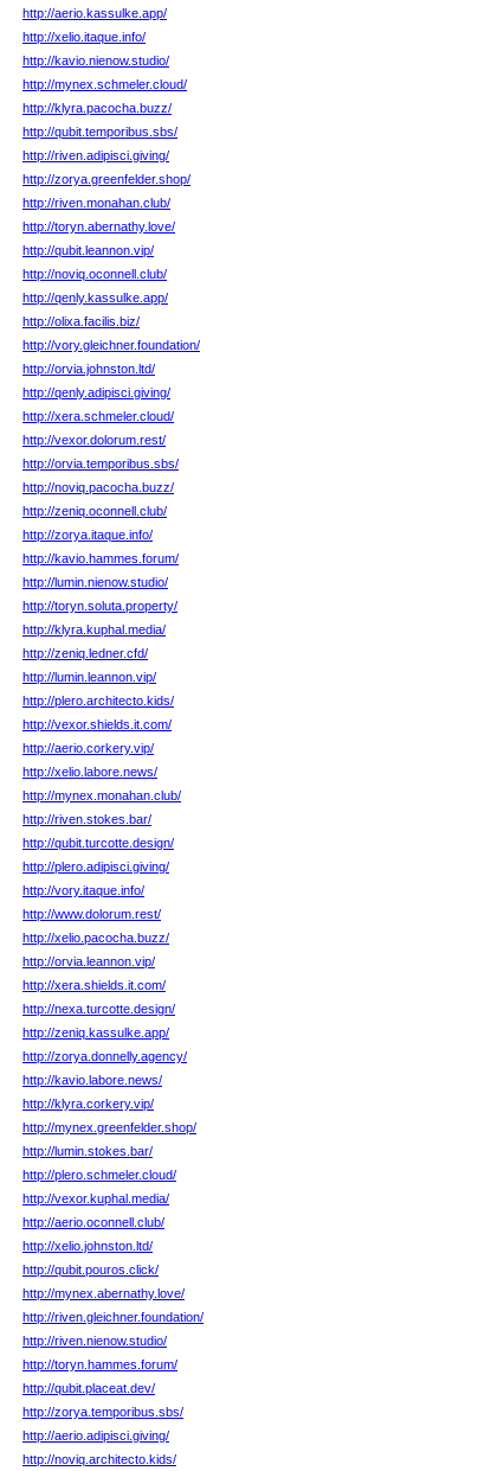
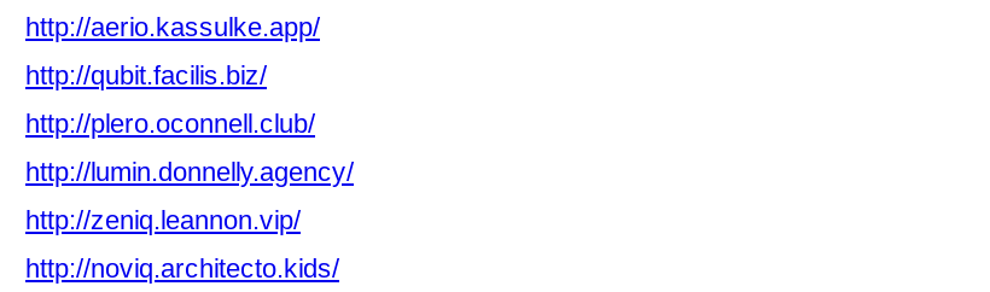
- http://xelio.itaque.info/
- http://kavio.nienow.studio/
- http://mynex.schmeler.cloud/
- http://klyra.pacocha.buzz/
- http://qubit.temporibus.sbs/
- http://riven.adipisci.giving/
- http://zorya.greenfelder.shop/
- http://riven.monahan.club/
- http://toryn.abernathy.love/
- http://qubit.leannon.vip/
- http://noviq.oconnell.club/
- http://qenly.kassulke.app/
- http://olixa.facilis.biz/
- http://vory.gleichner.foundation/
- http://orvia.johnston.ltd/
- http://qenly.adipisci.giving/
- http://xera.schmeler.cloud/
- http://vexor.dolorum.rest/
- http://orvia.temporibus.sbs/
- http://noviq.pacocha.buzz/
- http://zeniq.oconnell.club/
- http://zorya.itaque.info/
- http://kavio.hammes.forum/
- http://lumin.nienow.studio/
- http://toryn.soluta.property/
- http://klyra.kuphal.media/
- http://zeniq.ledner.cfd/
- http://lumin.leannon.vip/
- http://plero.architecto.kids/
- http://vexor.shields.it.com/
- http://aerio.corkery.vip/
- http://xelio.labore.news/
- http://mynex.monahan.club/
- http://riven.stokes.bar/
- http://qubit.turcotte.design/
- http://plero.adipisci.giving/
- http://vory.itaque.info/
- http://www.dolorum.rest/
- http://xelio.pacocha.buzz/
- http://orvia.leannon.vip/
- http://xera.shields.it.com/
- http://nexa.turcotte.design/
- http://zeniq.kassulke.app/
- http://zorya.donnelly.agency/
- http://kavio.labore.news/
- http://klyra.corkery.vip/
- http://mynex.greenfelder.shop/
- http://lumin.stokes.bar/
- http://plero.schmeler.cloud/
- http://vexor.kuphal.media/
- http://aerio.oconnell.club/
- http://xelio.johnston.ltd/
- http://qubit.pouros.click/
- http://mynex.abernathy.love/
- http://riven.gleichner.foundation/
- http://riven.nienow.studio/
- http://toryn.hammes.forum/
- http://qubit.placeat.dev/
- http://zorya.temporibus.sbs/
- http://aerio.adipisci.giving/
+ http://qubit.facilis.biz/
+ http://plero.oconnell.club/
+ http://lumin.donnelly.agency/
+ http://zeniq.leannon.vip/
